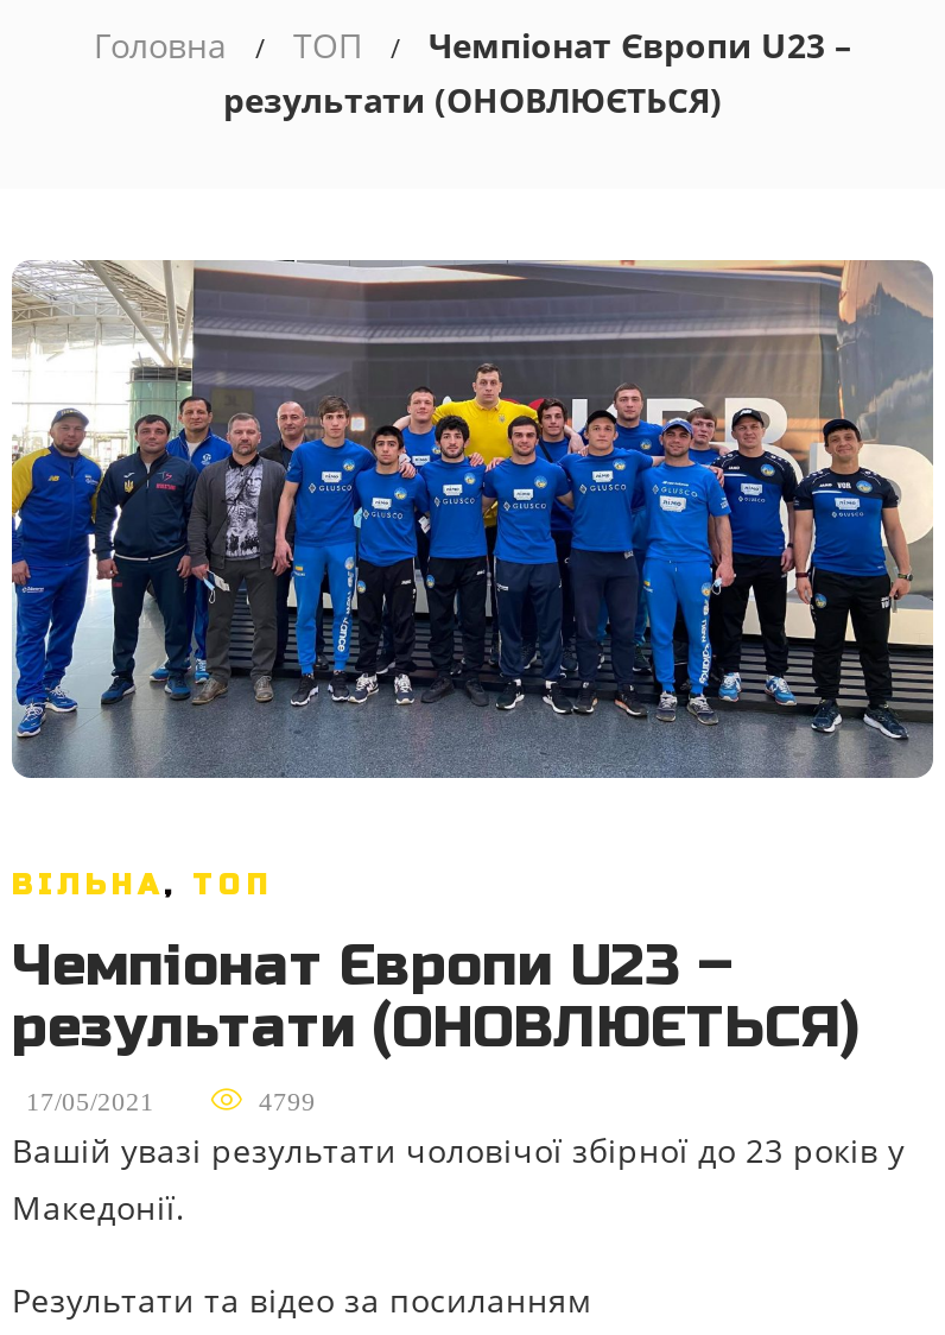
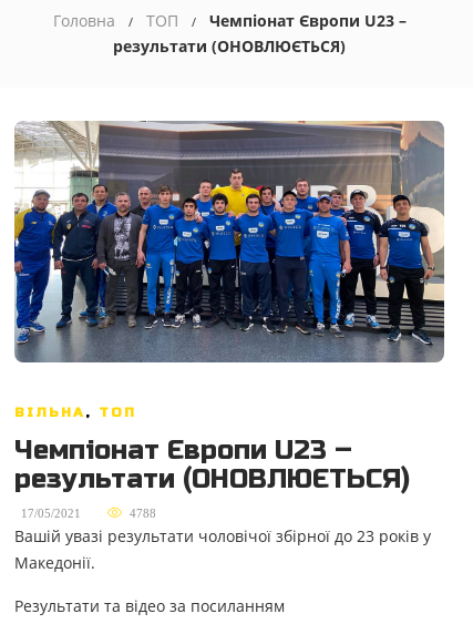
- 4799
+ 4788
